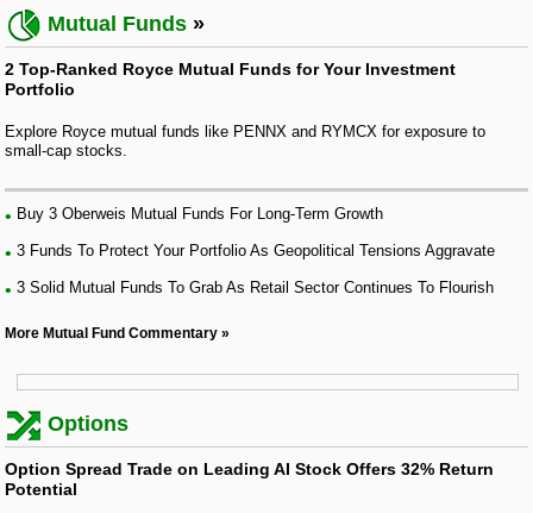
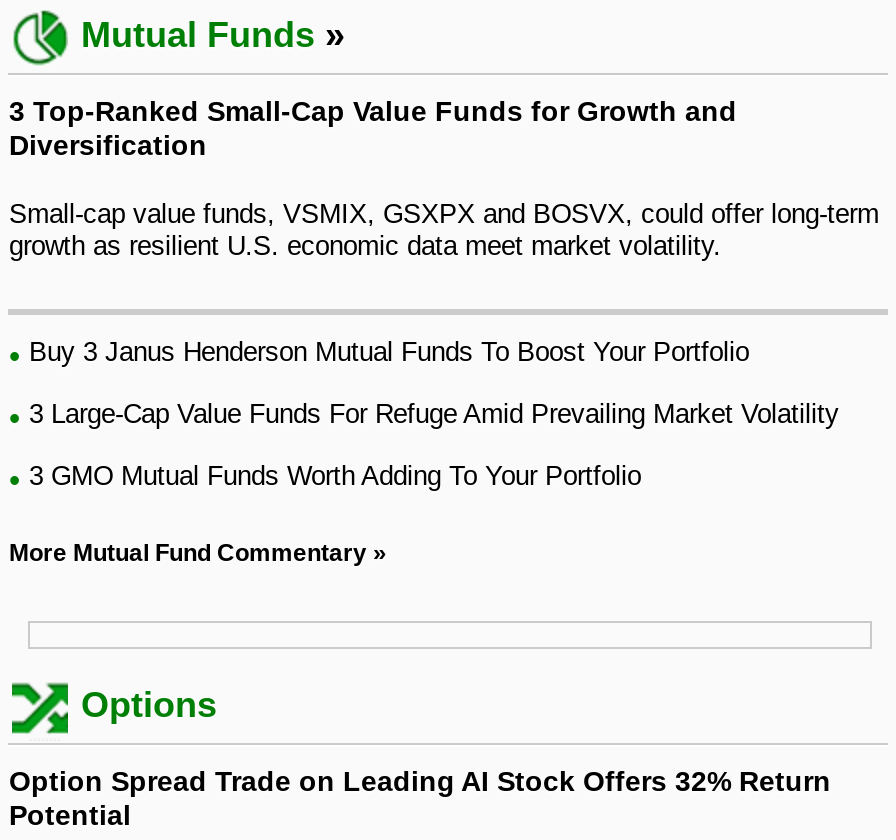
- 2 Top-Ranked Royce Mutual Funds for Your Investment
- Portfolio
+ 3 Top-Ranked Small-Cap Value Funds for Growth and
+ Diversification

- Explore Royce mutual funds like PENNX and RYMCX for exposure to
- small-cap stocks.
+ Small-cap value funds, VSMIX, GSXPX and BOSVX, could offer long-term
+ growth as resilient U.S. economic data meet market volatility.

- Buy 3 Oberweis Mutual Funds For Long-Term Growth
+ Buy 3 Janus Henderson Mutual Funds To Boost Your Portfolio

- 3 Funds To Protect Your Portfolio As Geopolitical Tensions Aggravate
+ 3 Large-Cap Value Funds For Refuge Amid Prevailing Market Volatility

- 3 Solid Mutual Funds To Grab As Retail Sector Continues To Flourish
+ 3 GMO Mutual Funds Worth Adding To Your Portfolio
